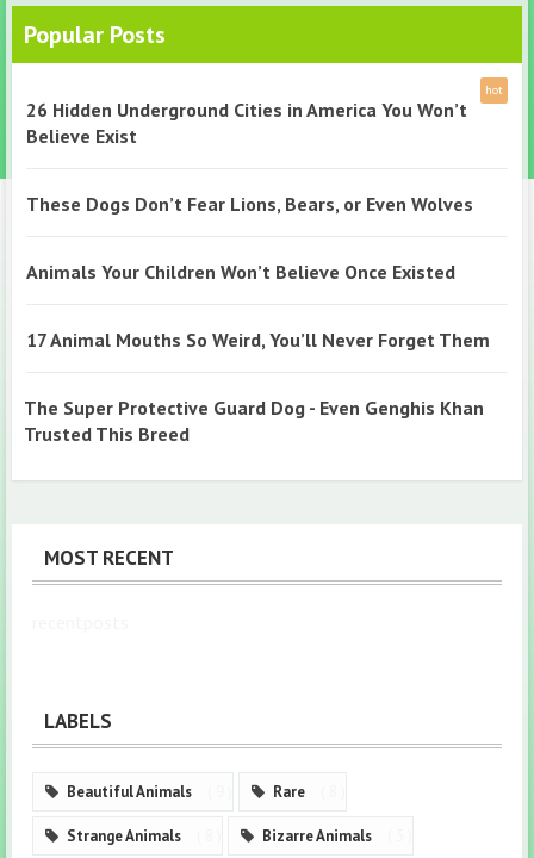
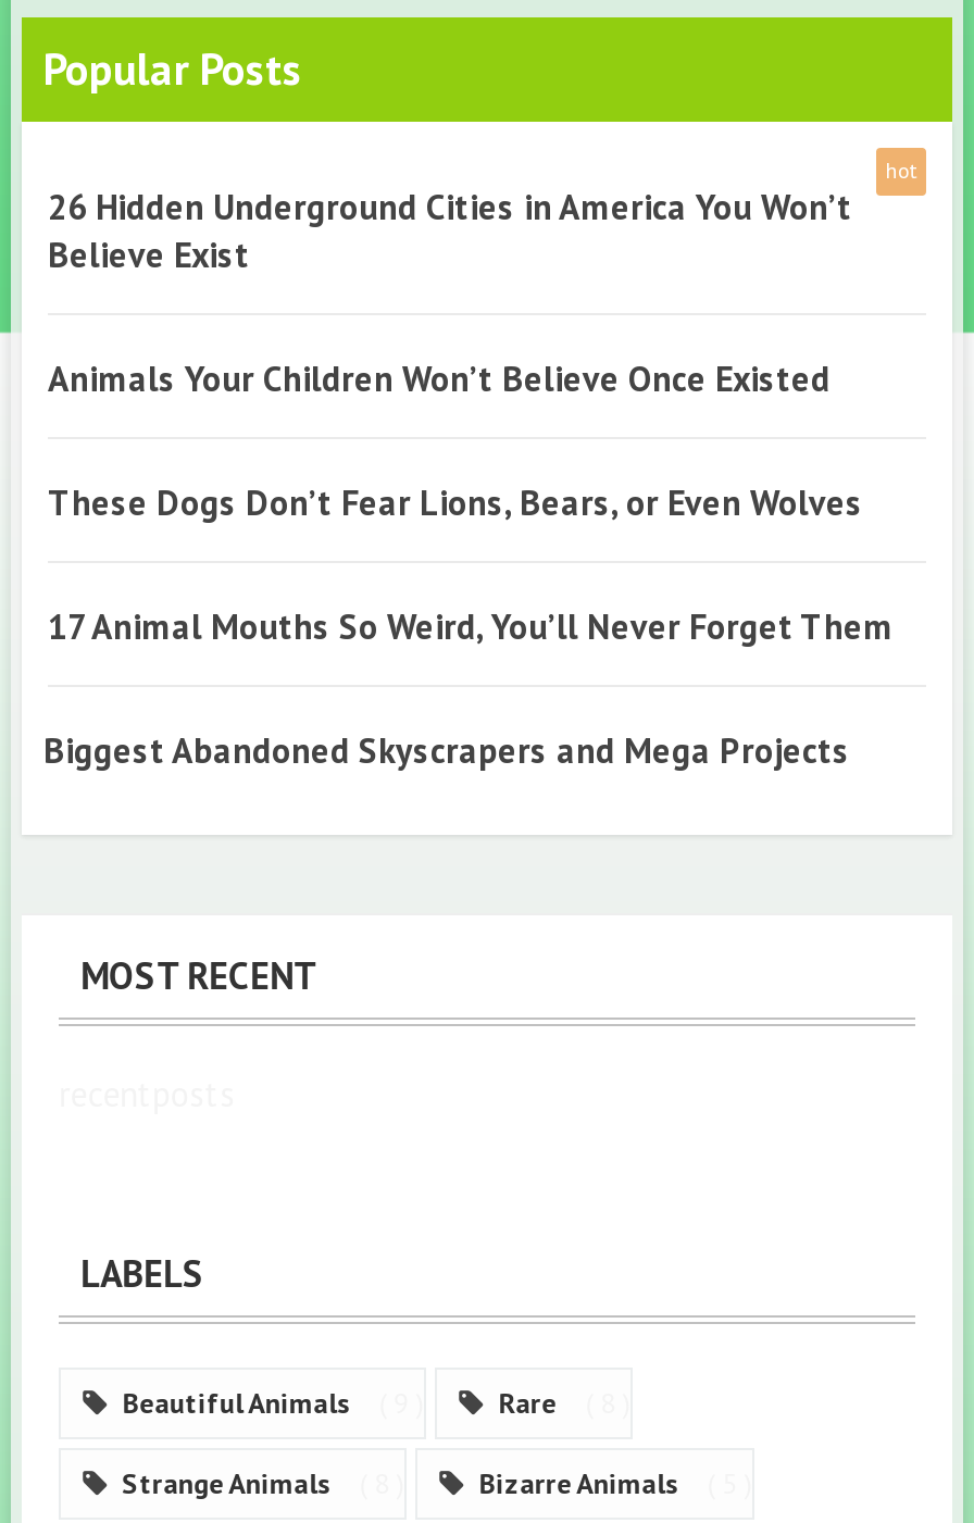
moved down: These Dogs Don’t Fear Lions, Bears, or Even Wolves

moved up: Animals Your Children Won’t Believe Once Existed

- The Super Protective Guard Dog - Even Genghis Khan
- Trusted This Breed
+ Biggest Abandoned Skyscrapers and Mega Projects
